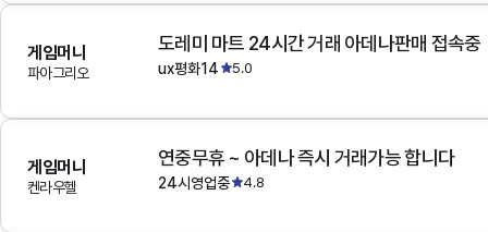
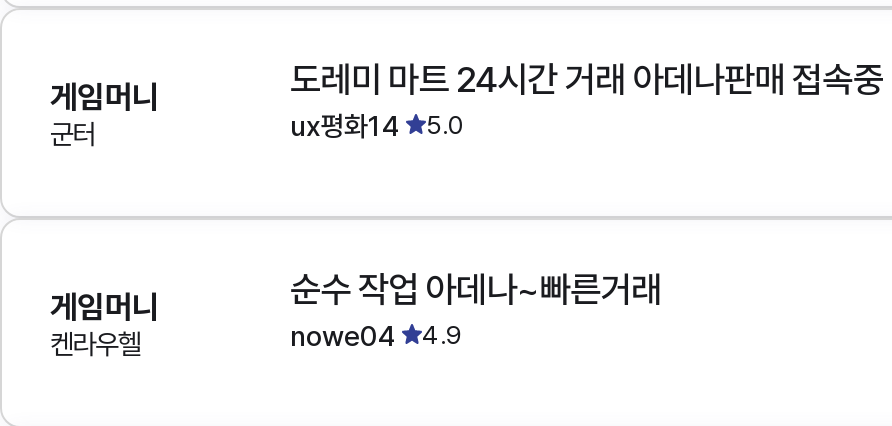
- 파아그리오
+ 군터

- 연중무휴 ~ 아데나 즉시 거래가능 합니다
- 24시영업중
- 4.8
+ 순수 작업 아데나~빠른거래
+ nowe04
+ 4.9
